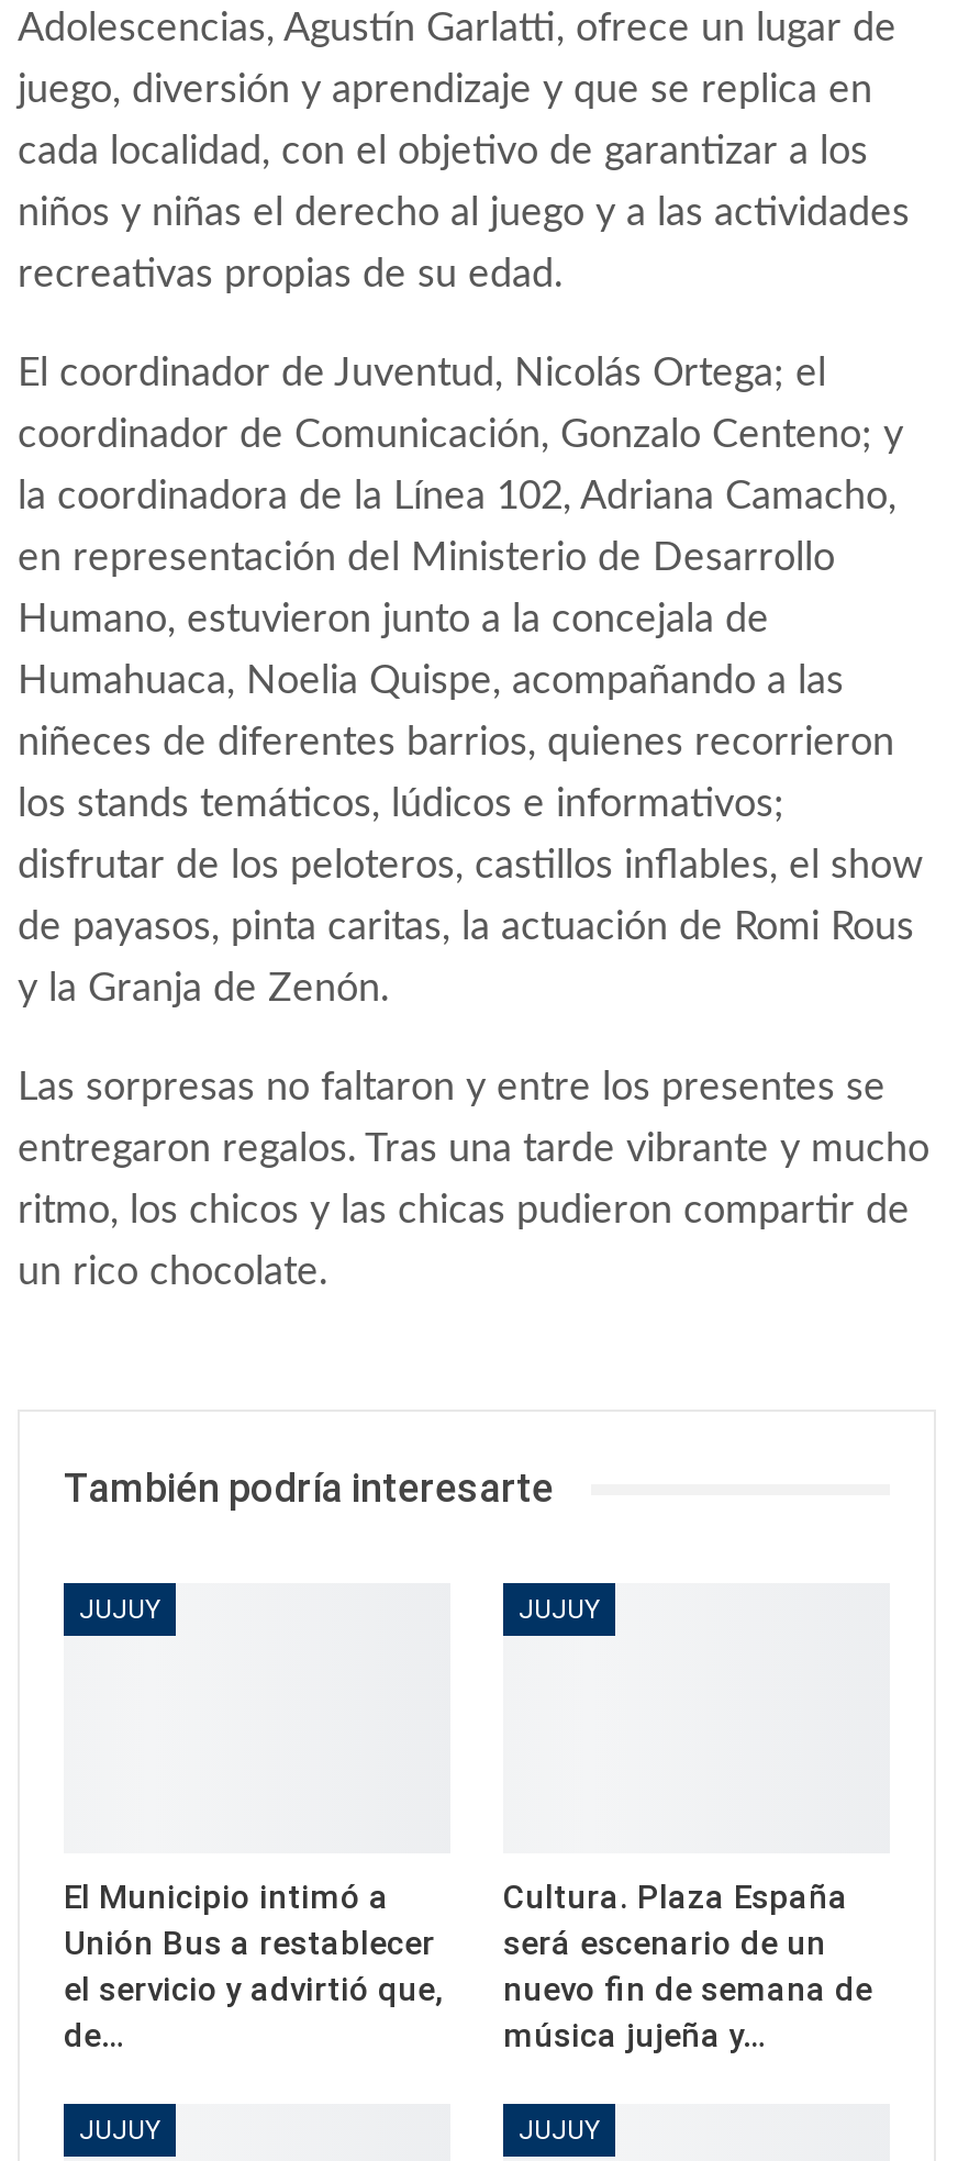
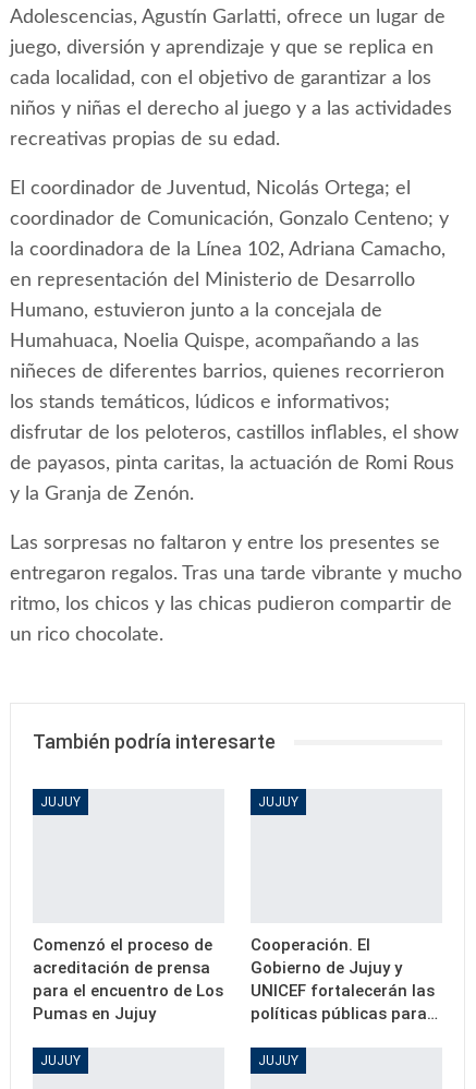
- El Municipio intimó a
- Unión Bus a restablecer
- el servicio y advirtió que,
- de…
+ Comenzó el proceso de
+ acreditación de prensa
+ para el encuentro de Los
+ Pumas en Jujuy

- Cultura. Plaza España
- será escenario de un
- nuevo fin de semana de
- música jujeña y…
+ Cooperación. El
+ Gobierno de Jujuy y
+ UNICEF fortalecerán las
+ políticas públicas para…
